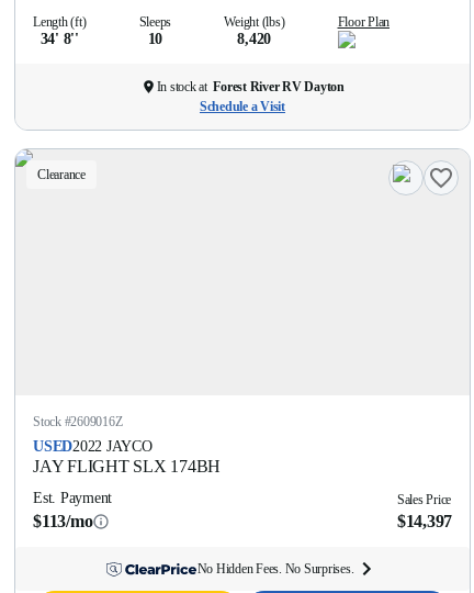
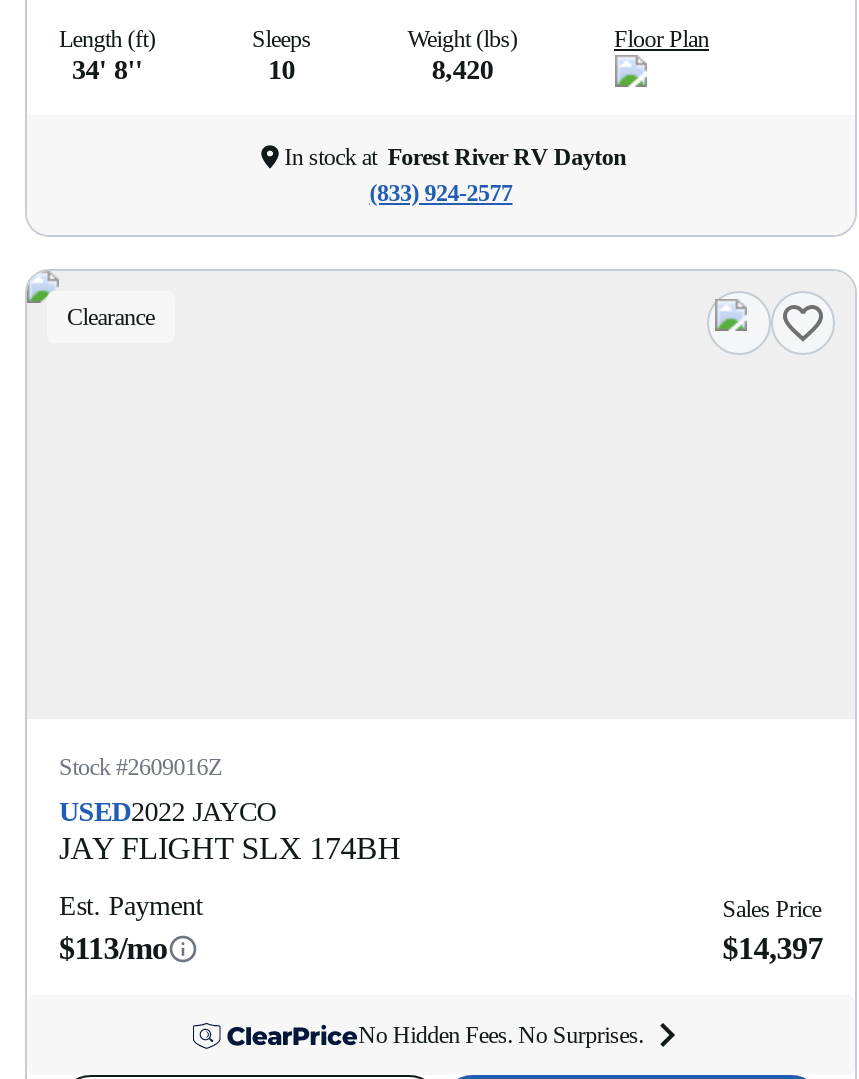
- Schedule a Visit
+ (833) 924-2577
